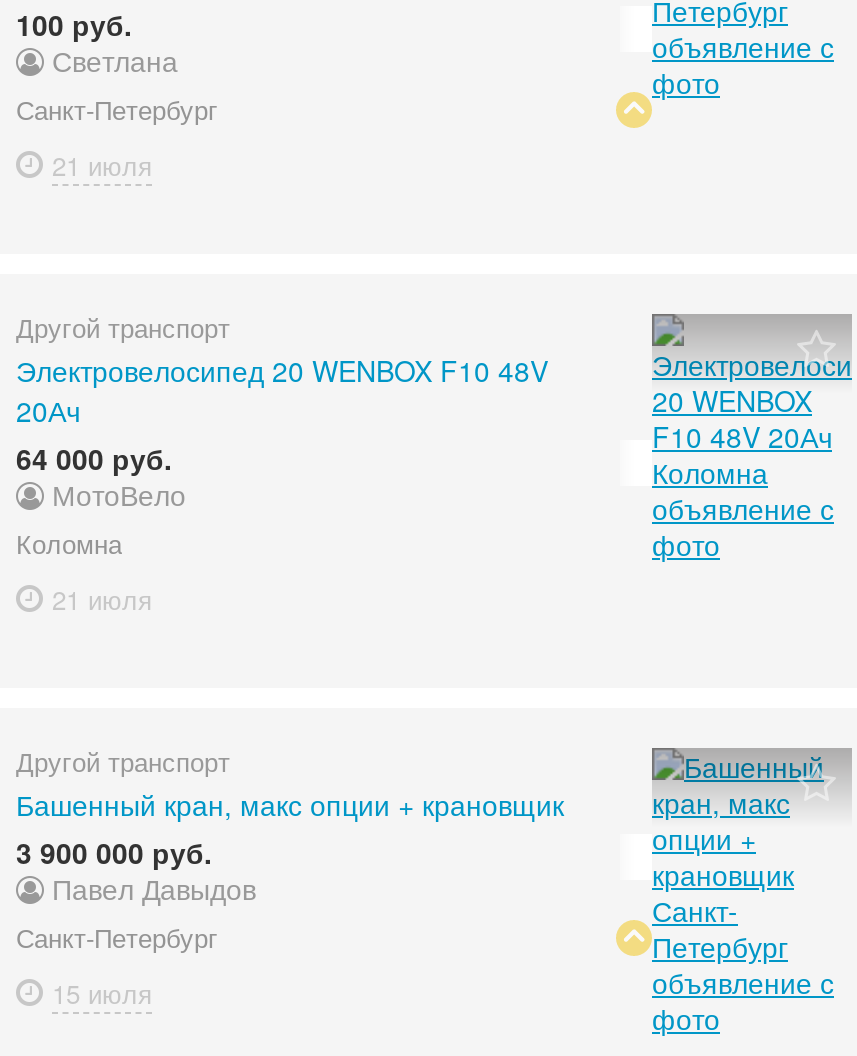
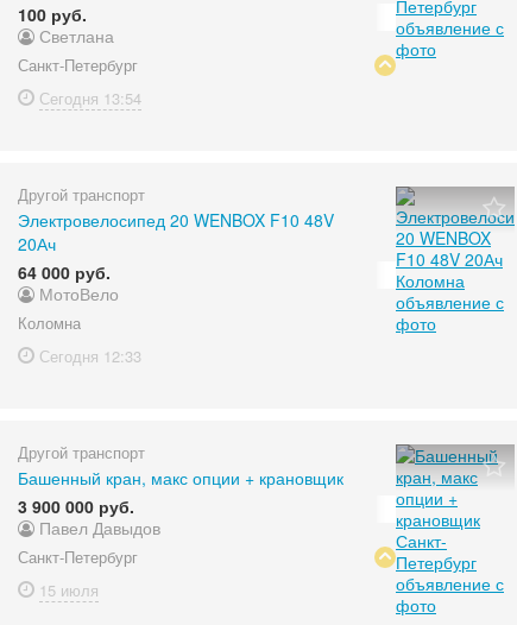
- 21 июля
+ Сегодня 13:54

- 21 июля
+ Сегодня 12:33
